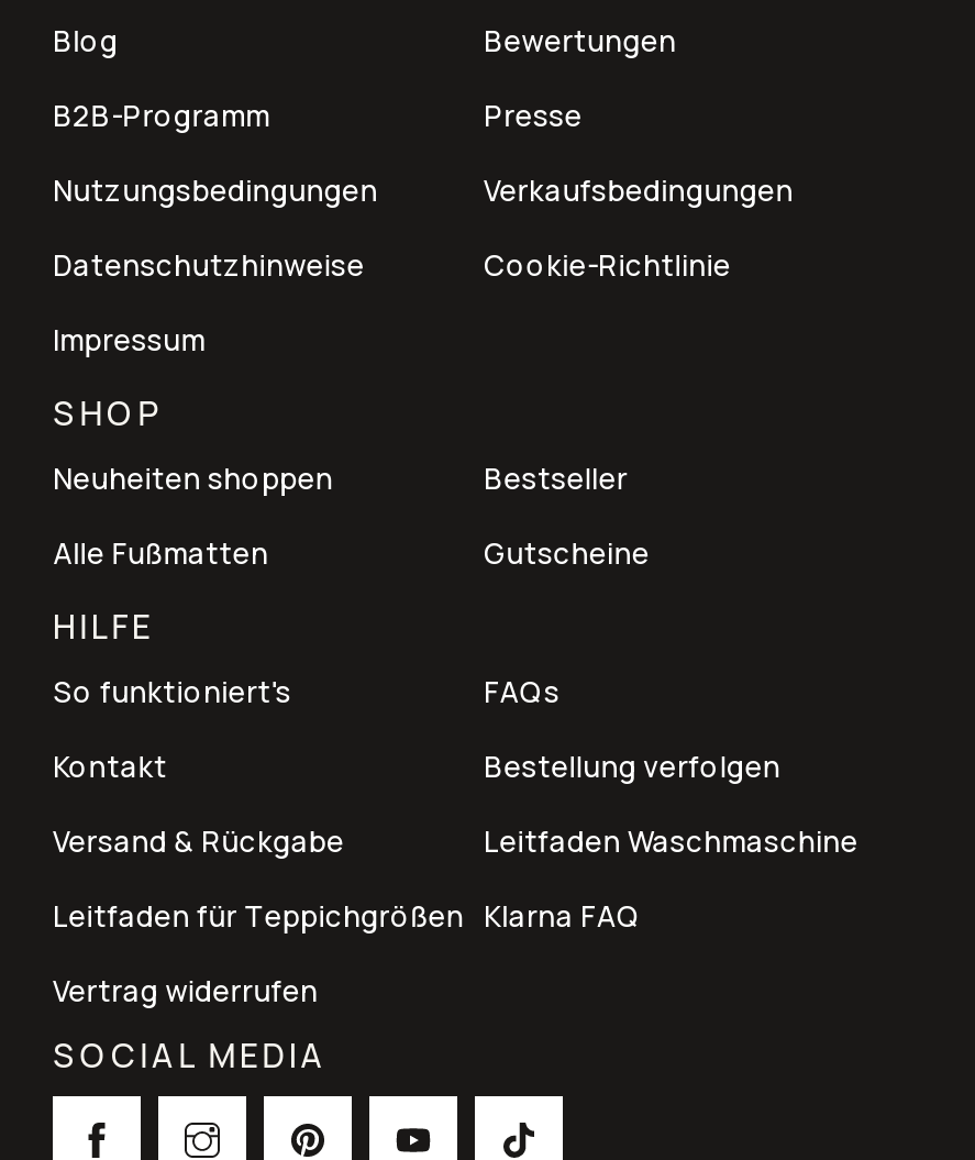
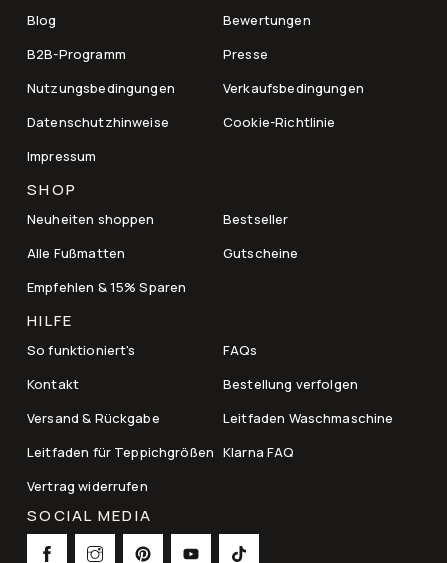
+ Empfehlen & 15% Sparen
